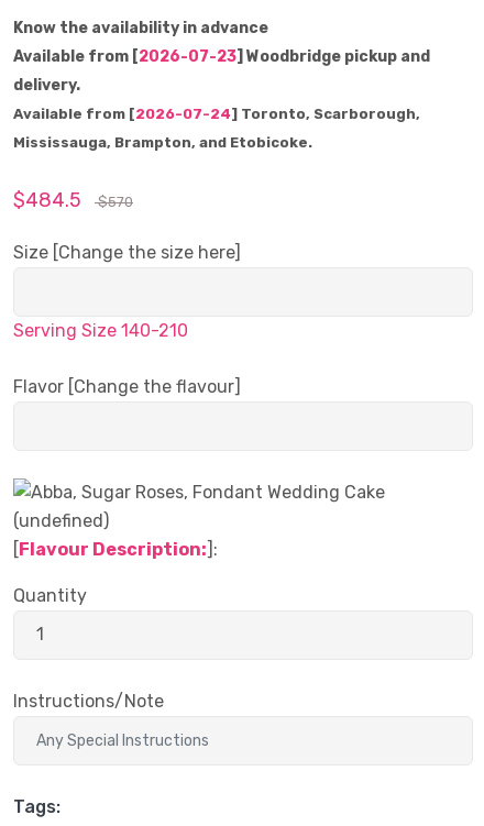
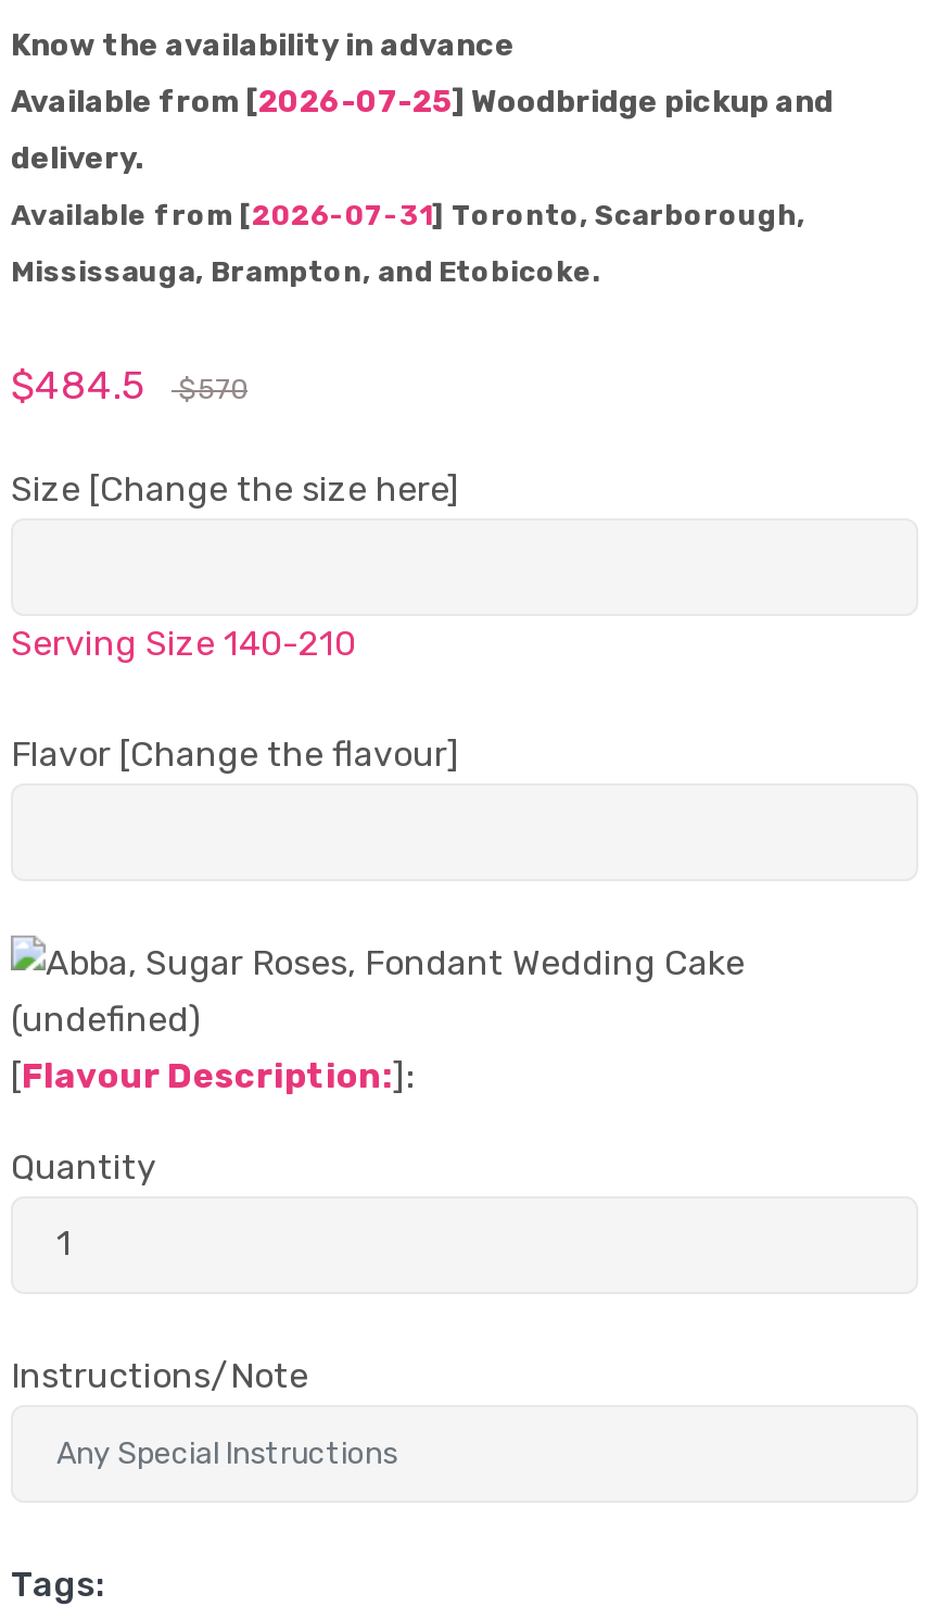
- Available from [2026-07-23] Woodbridge pickup and
+ Available from [2026-07-25] Woodbridge pickup and

- Available from [2026-07-24] Toronto, Scarborough,
+ Available from [2026-07-31] Toronto, Scarborough,
